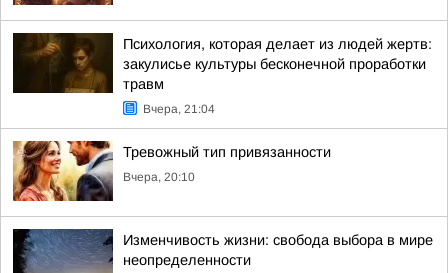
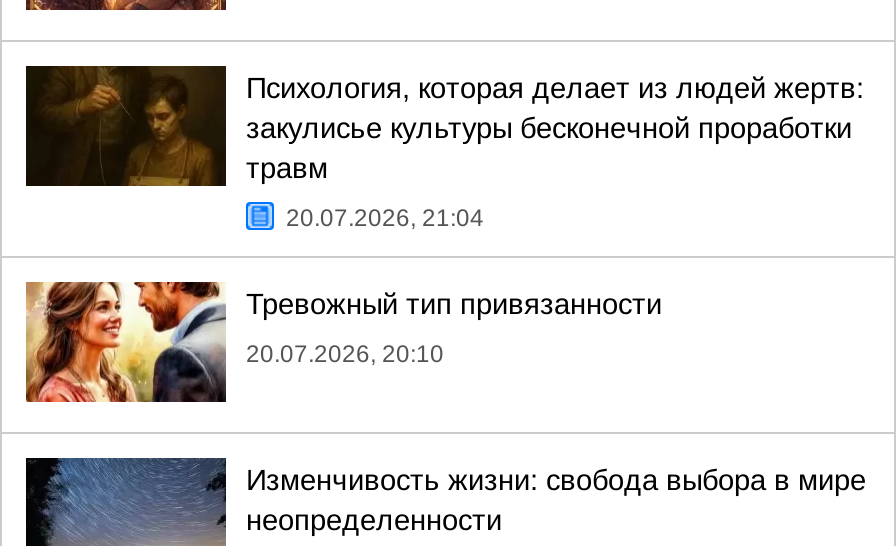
- Вчера, 21:04
+ 20.07.2026, 21:04

- Вчера, 20:10
+ 20.07.2026, 20:10
